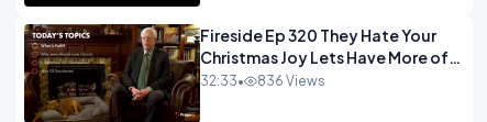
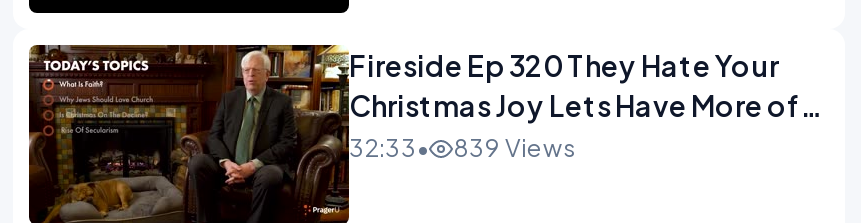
- 836 Views
+ 839 Views
